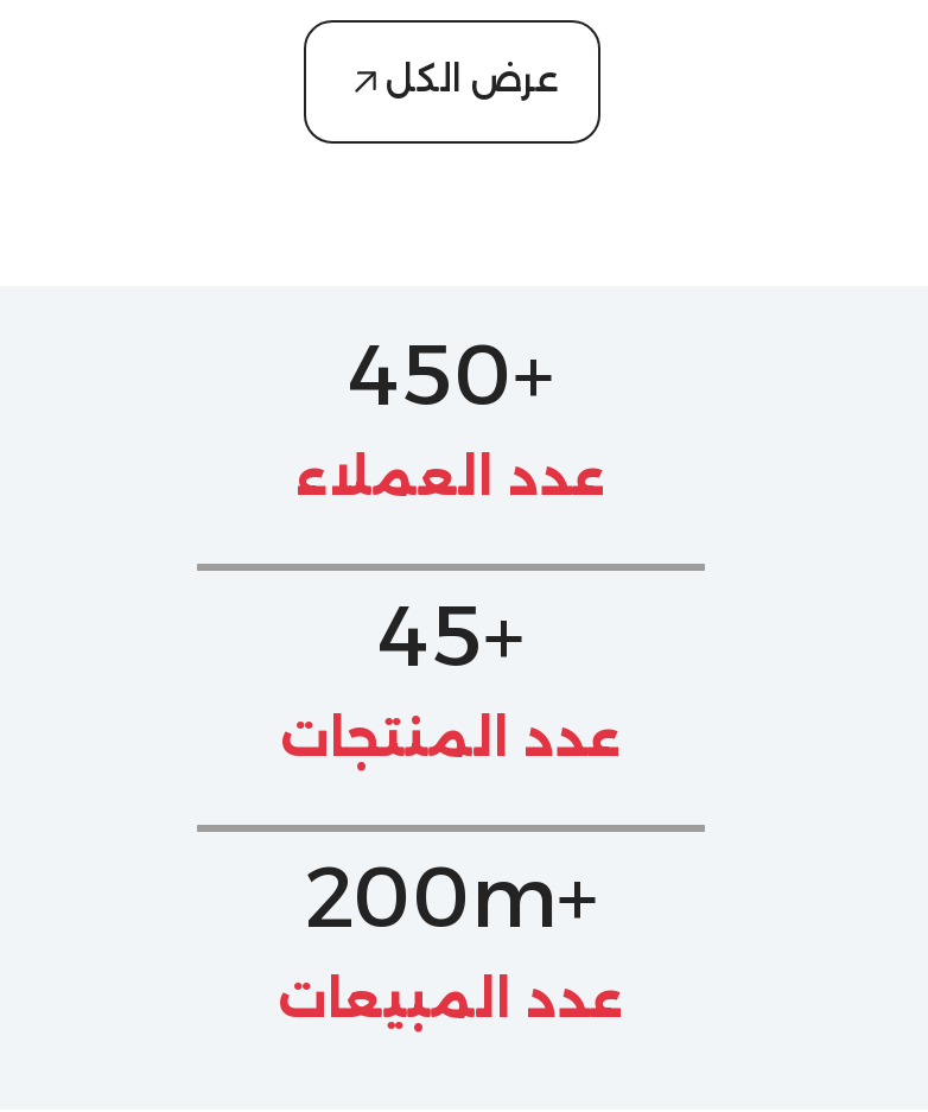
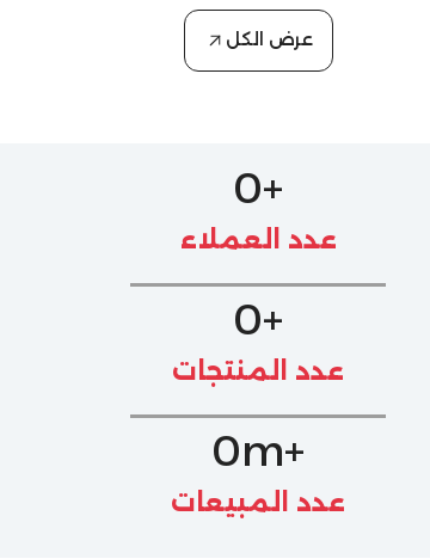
- 450
+ 0

- 45
+ 0

- 200
+ 0
